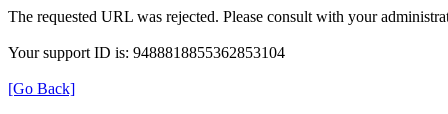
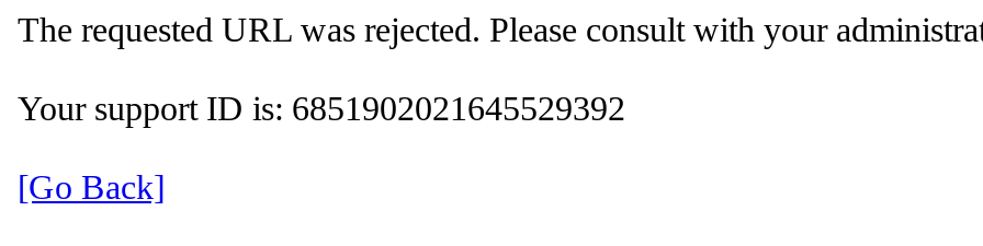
- Your support ID is: 9488818855362853104
+ Your support ID is: 6851902021645529392
